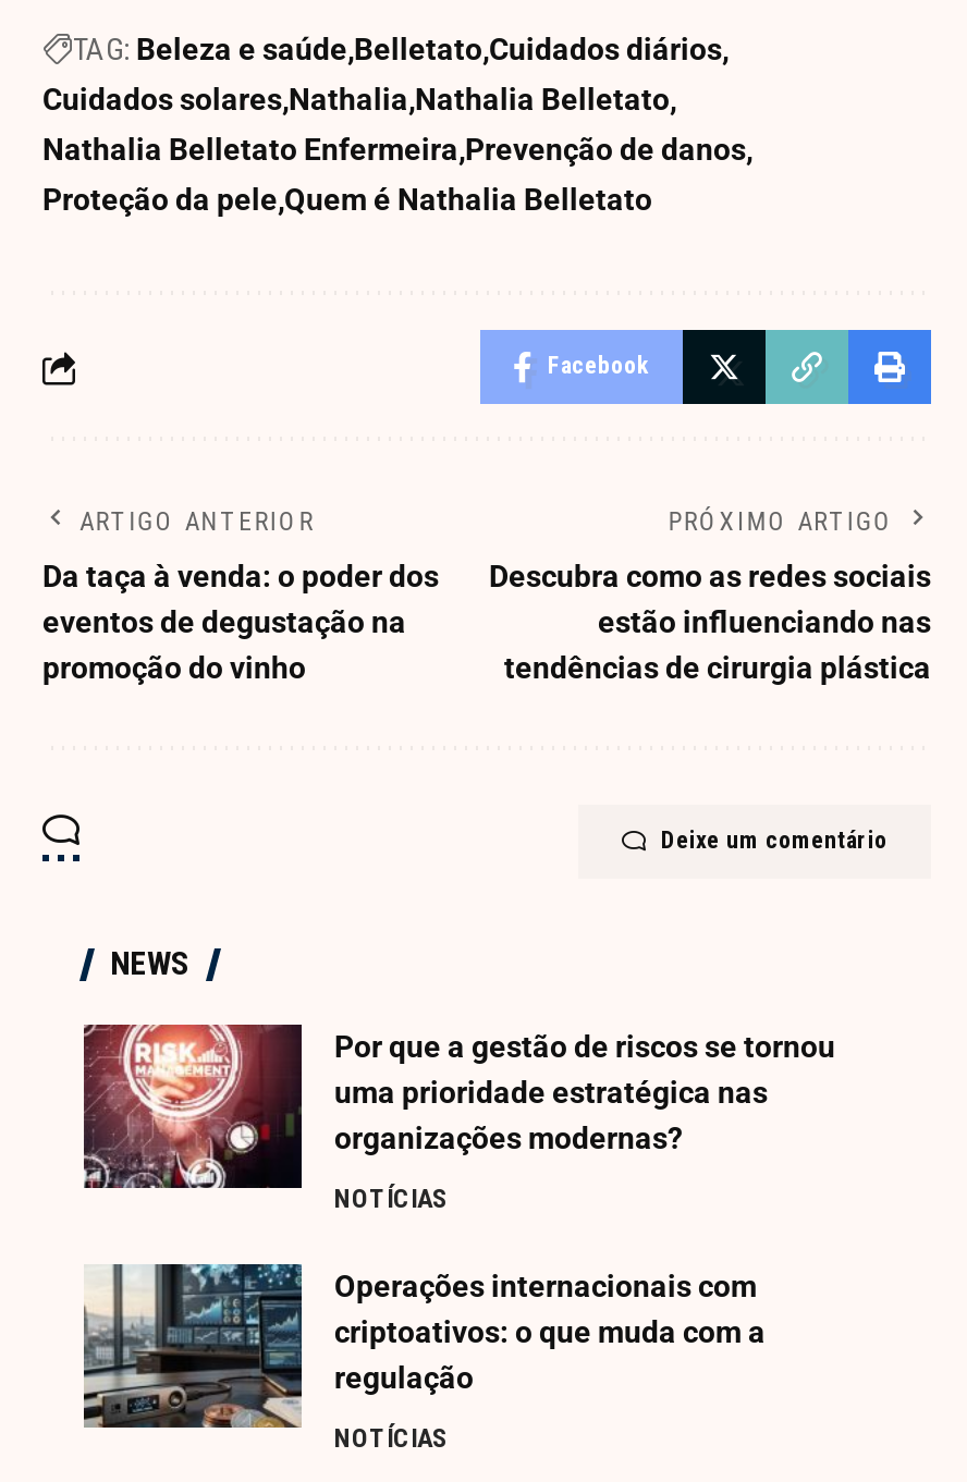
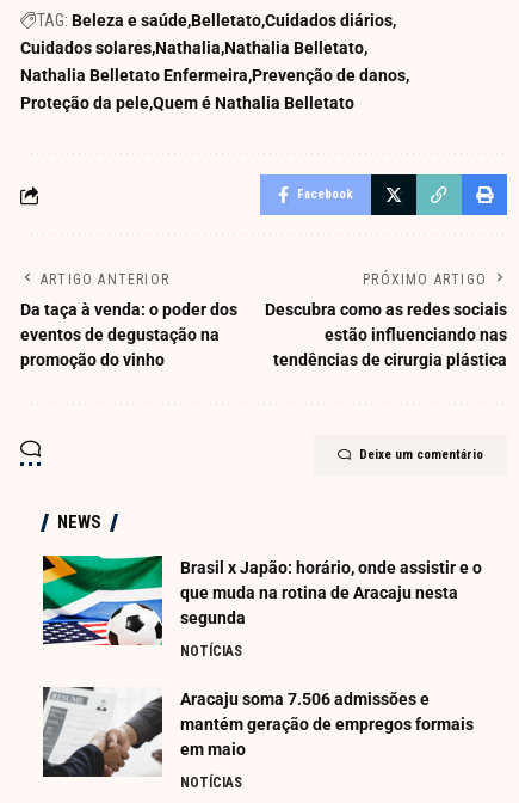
- [image]
- Por que a gestão de riscos se tornou
- uma prioridade estratégica nas
- organizações modernas?
+ [image]
+ Brasil x Japão: horário, onde assistir e o
+ que muda na rotina de Aracaju nesta
+ segunda

- [image]
- Operações internacionais com
- criptoativos: o que muda com a
- regulação
+ [image]
+ Aracaju soma 7.506 admissões e
+ mantém geração de empregos formais
+ em maio
